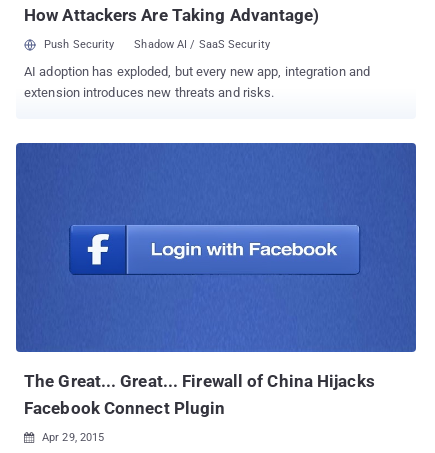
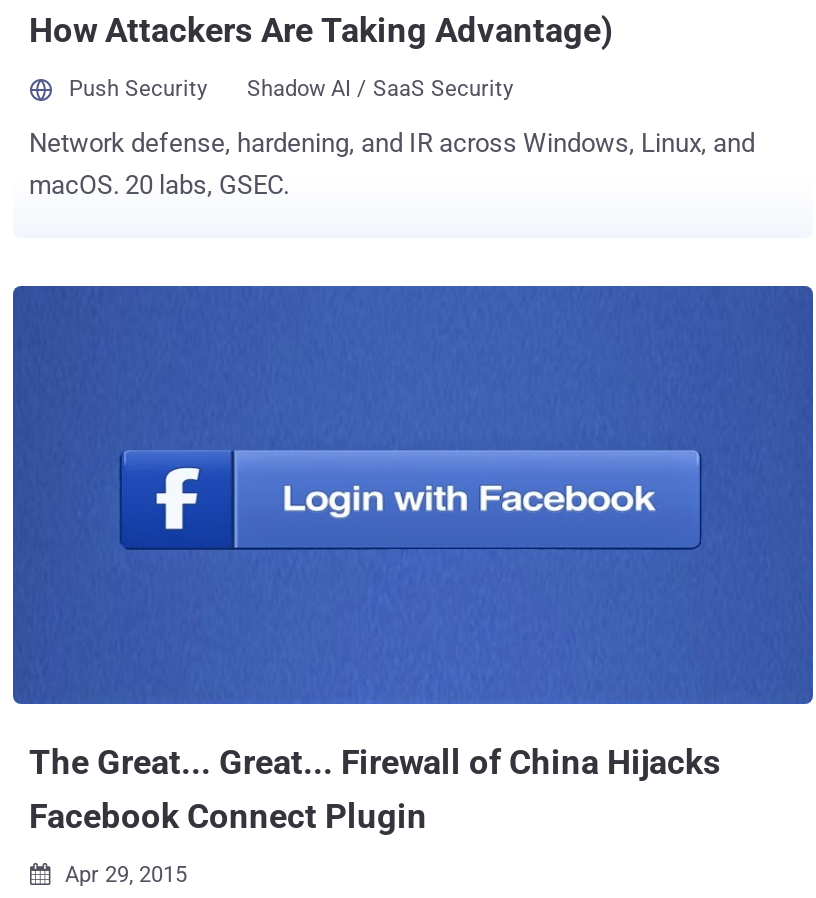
- AI adoption has exploded, but every new app, integration and
- extension introduces new threats and risks.
+ Network defense, hardening, and IR across Windows, Linux, and
+ macOS. 20 labs, GSEC.
